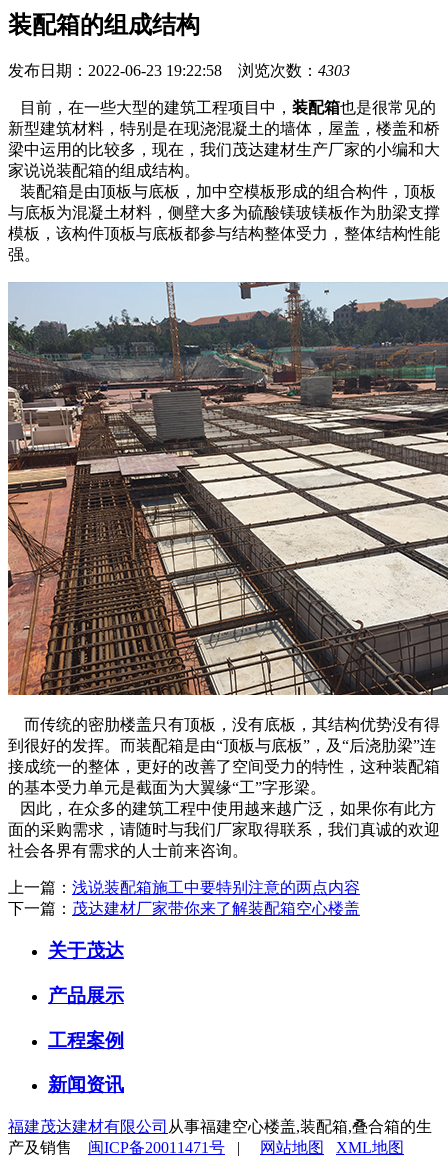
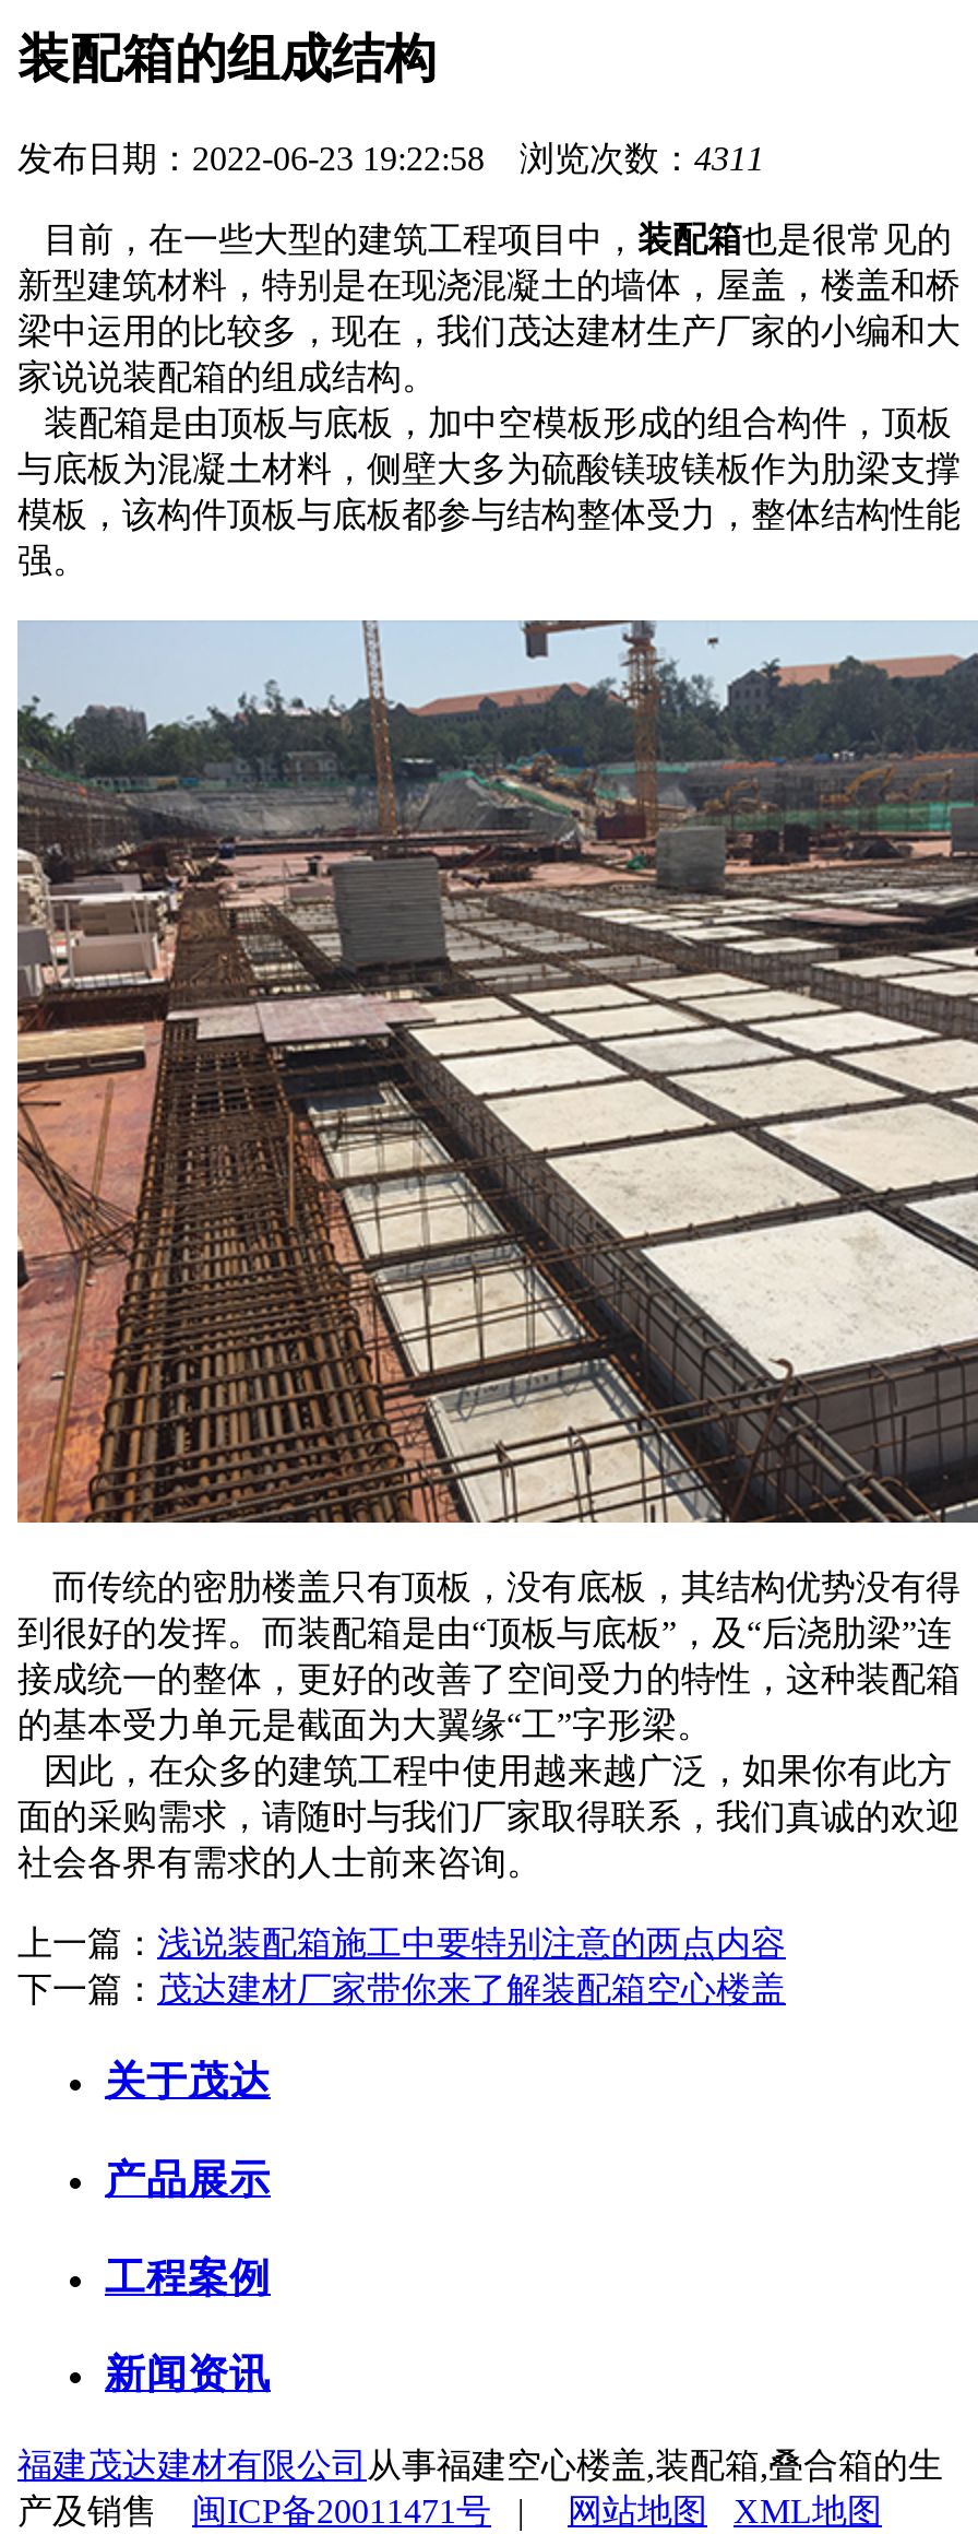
- 发布日期：2022-06-23 19:22:58 浏览次数：4303
+ 发布日期：2022-06-23 19:22:58 浏览次数：4311
